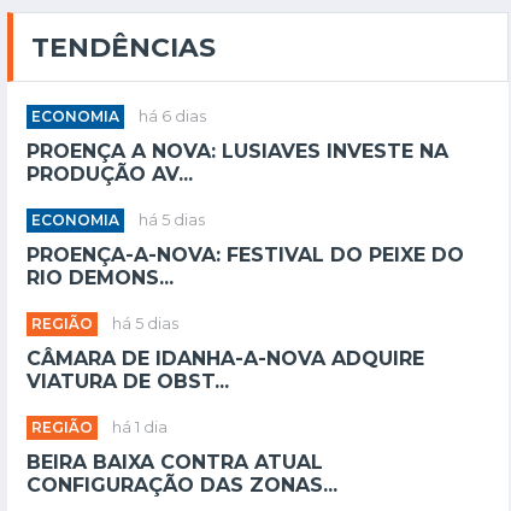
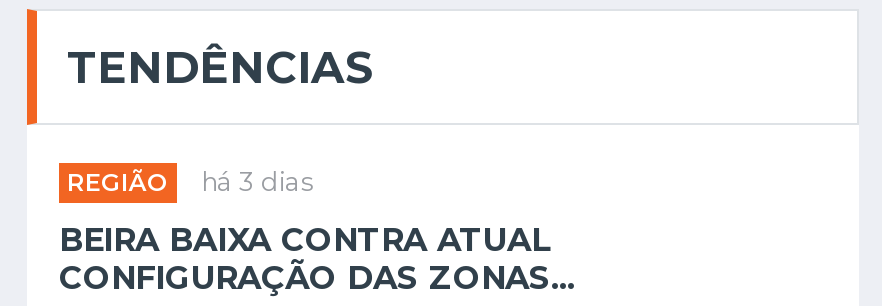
- ECONOMIA
- há 6 dias
- PROENÇA A NOVA: LUSIAVES INVESTE NA
- PRODUÇÃO AV...
- ECONOMIA
- há 5 dias
- PROENÇA-A-NOVA: FESTIVAL DO PEIXE DO
- RIO DEMONS...

- há 5 dias
- CÂMARA DE IDANHA-A-NOVA ADQUIRE
- VIATURA DE OBST...
- REGIÃO
- há 1 dia
+ há 3 dias
